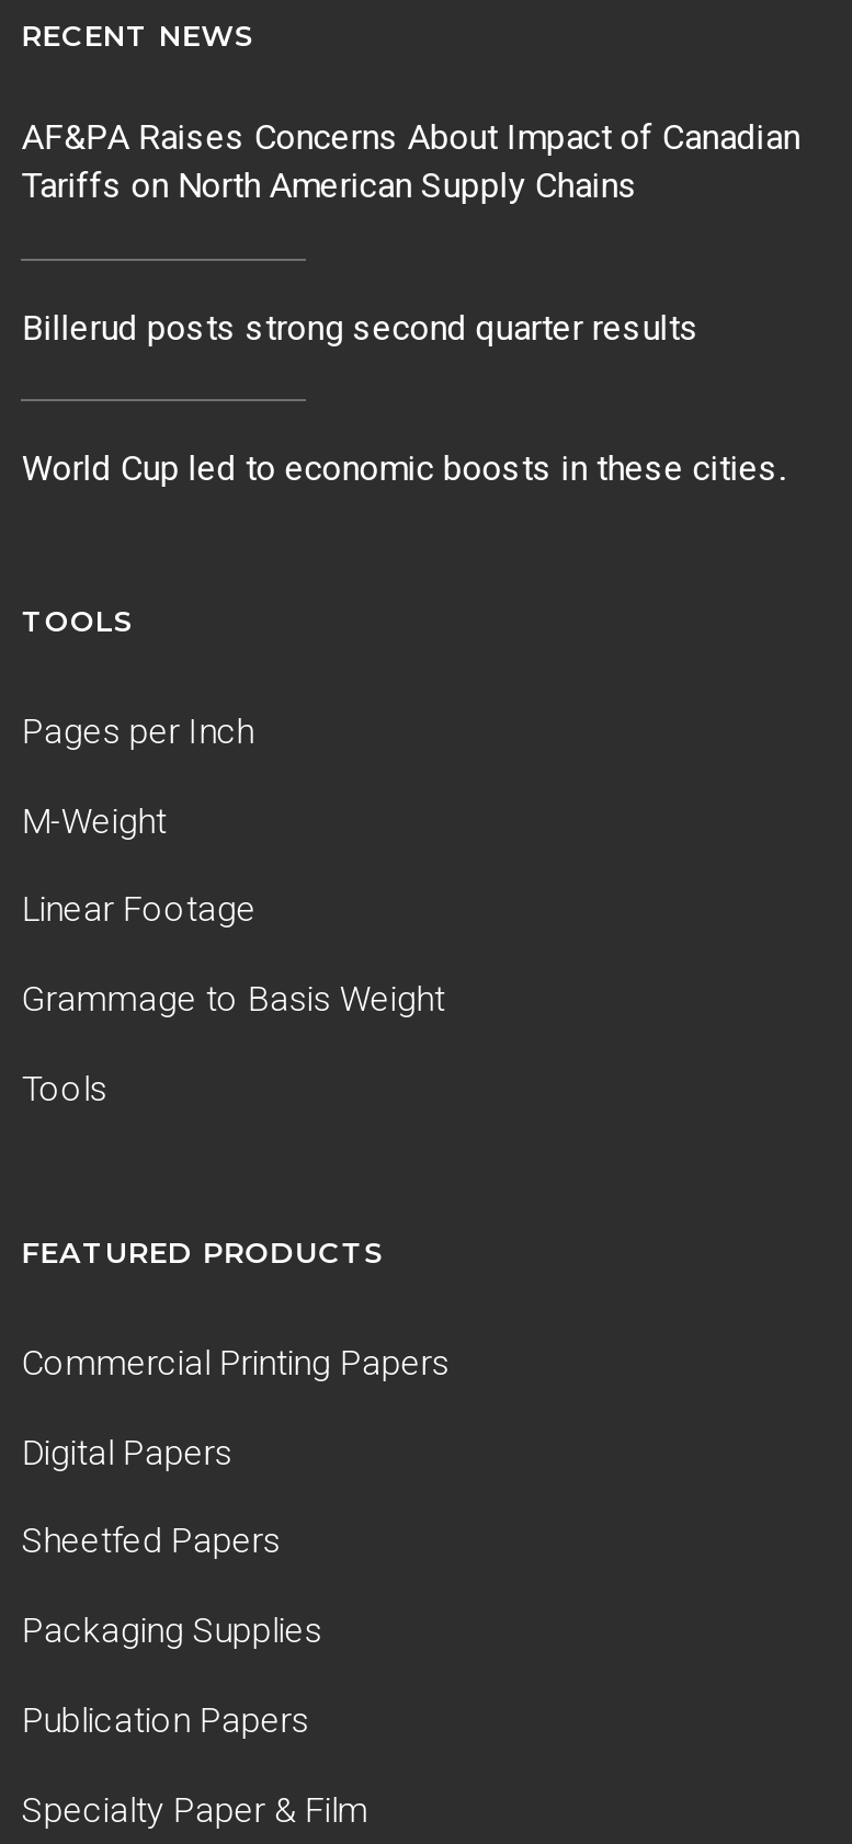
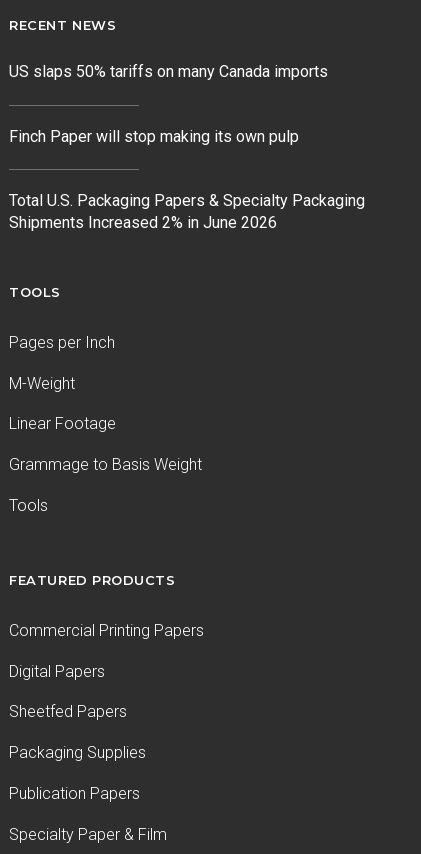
- AF&PA Raises Concerns About Impact of Canadian
- Tariffs on North American Supply Chains
+ US slaps 50% tariffs on many Canada imports

- Billerud posts strong second quarter results
+ Finch Paper will stop making its own pulp

- World Cup led to economic boosts in these cities.
+ Total U.S. Packaging Papers & Specialty Packaging
+ Shipments Increased 2% in June 2026
